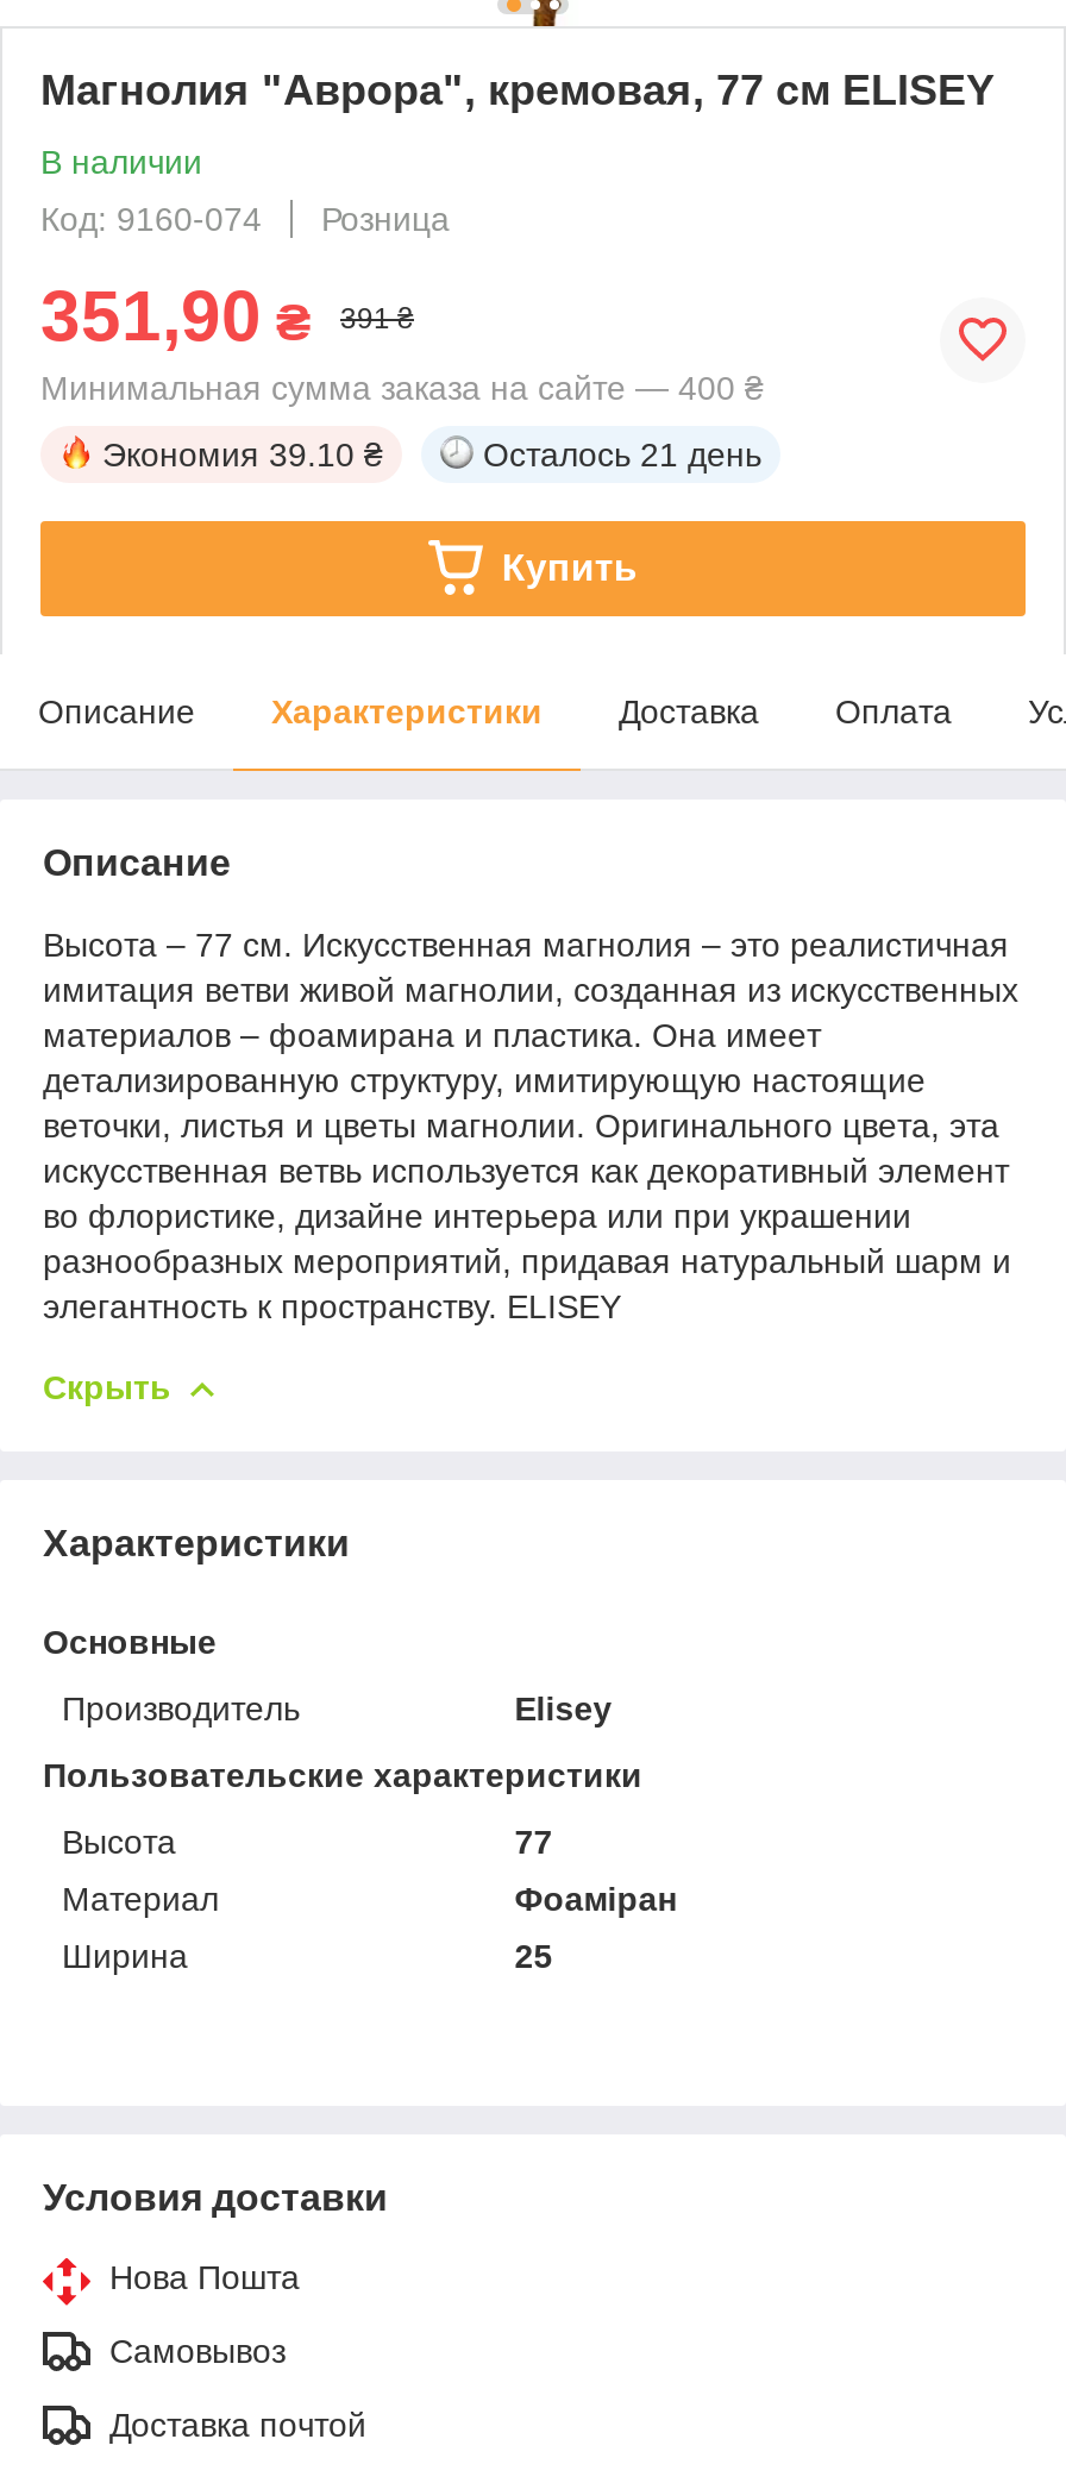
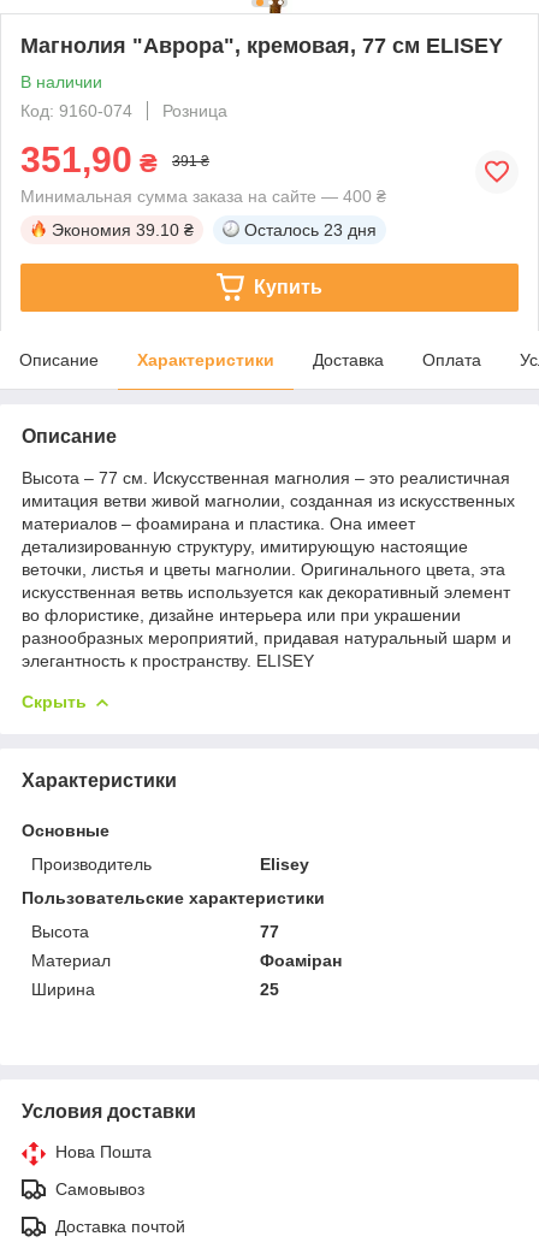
- Осталось 21 день
+ Осталось 23 дня
